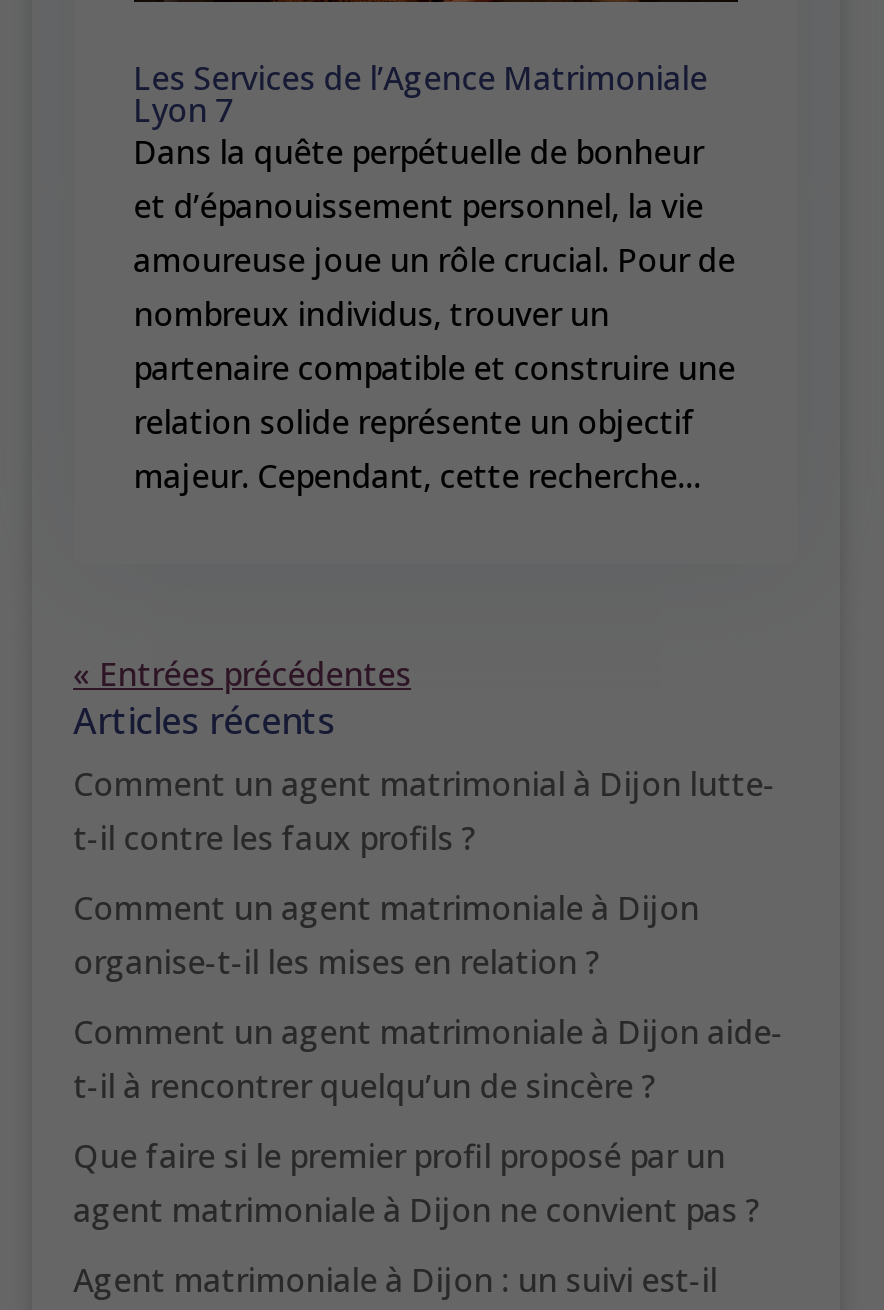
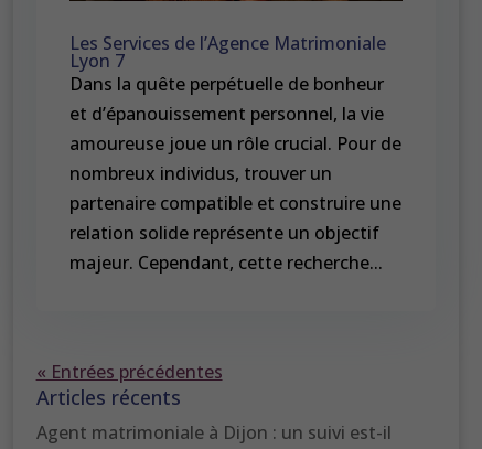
- Comment un agent matrimonial à Dijon lutte-
- t-il contre les faux profils ?
- Comment un agent matrimoniale à Dijon
- organise-t-il les mises en relation ?
- Comment un agent matrimoniale à Dijon aide-
- t-il à rencontrer quelqu’un de sincère ?
- Que faire si le premier profil proposé par un
- agent matrimoniale à Dijon ne convient pas ?
